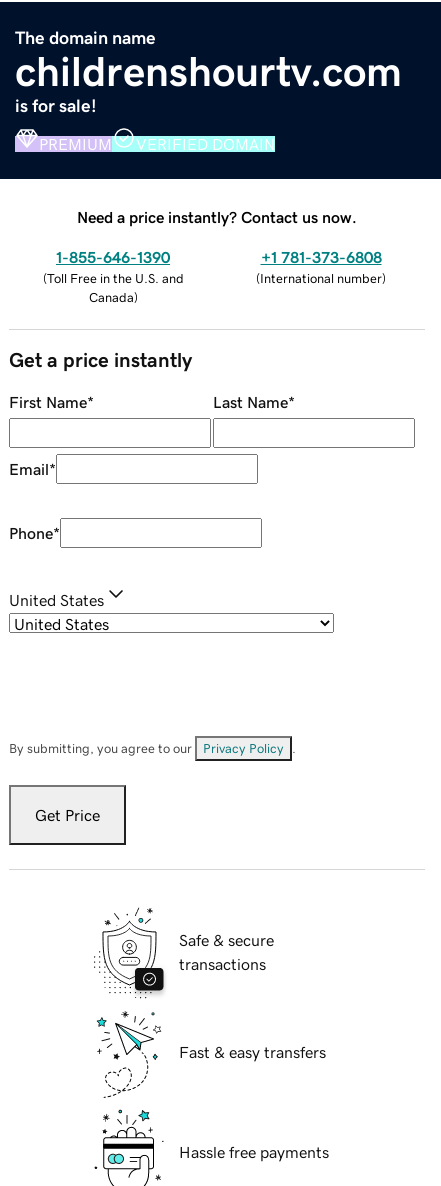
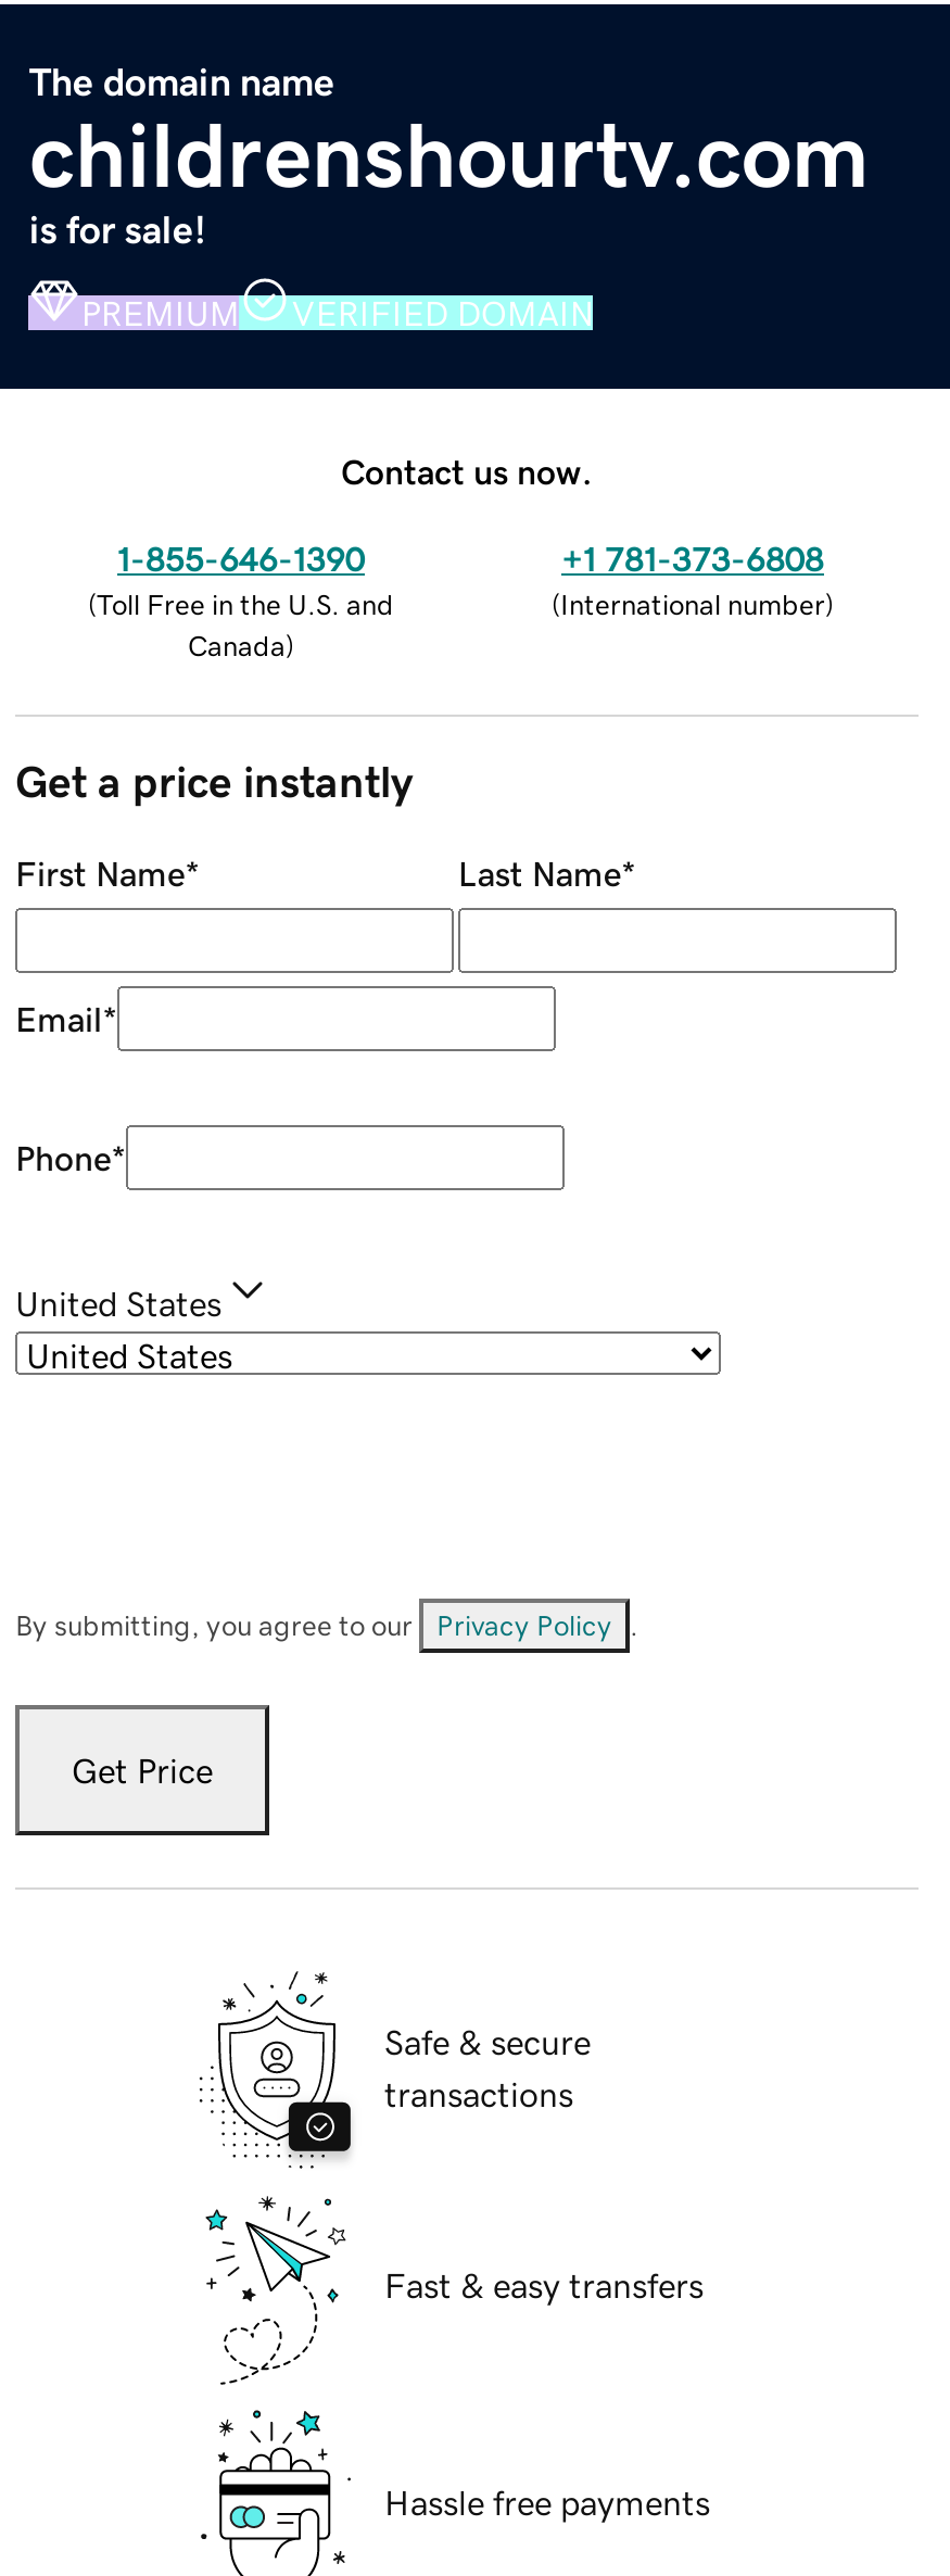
- Need a price instantly? Contact us now.
+ Contact us now.
